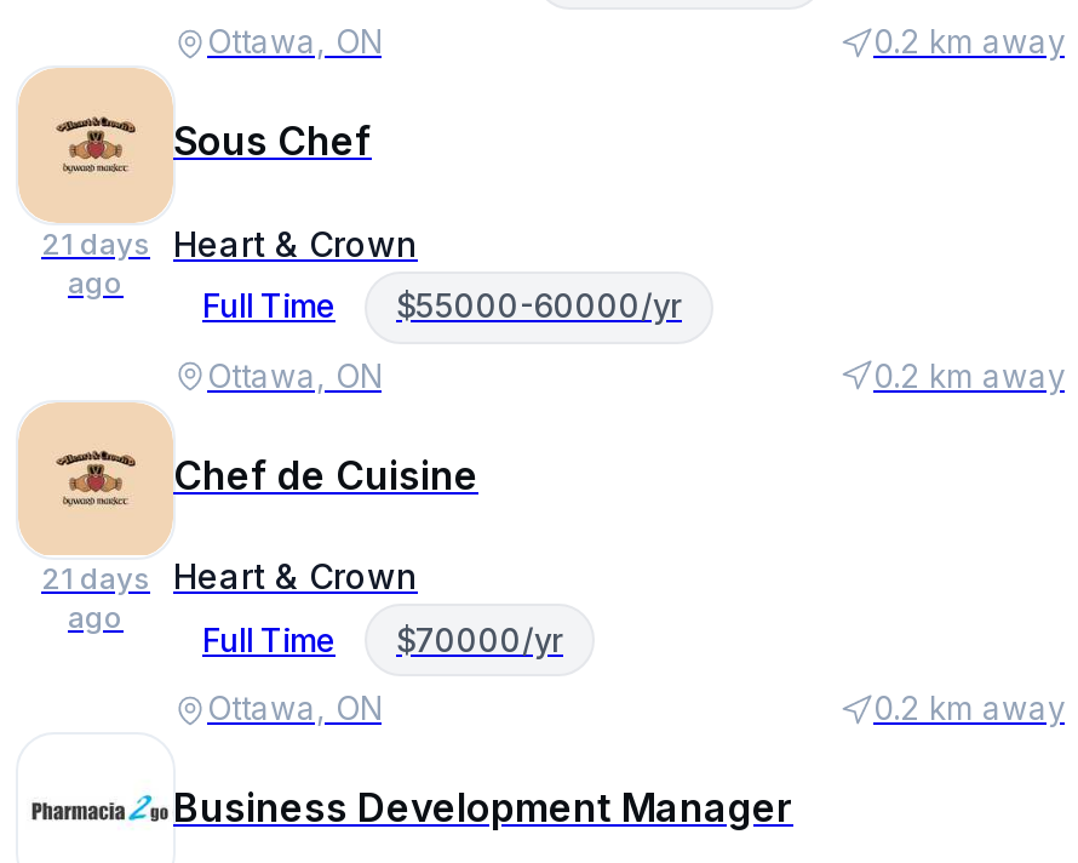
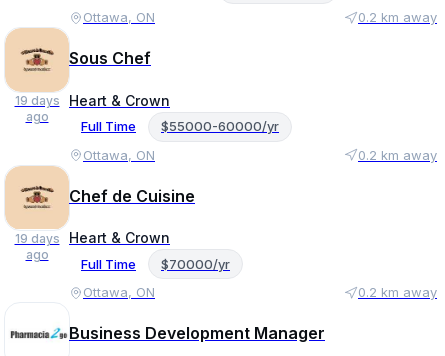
- 21 days Heart & Crown
+ 19 days Heart & Crown

- 21 days Heart & Crown
+ 19 days Heart & Crown
